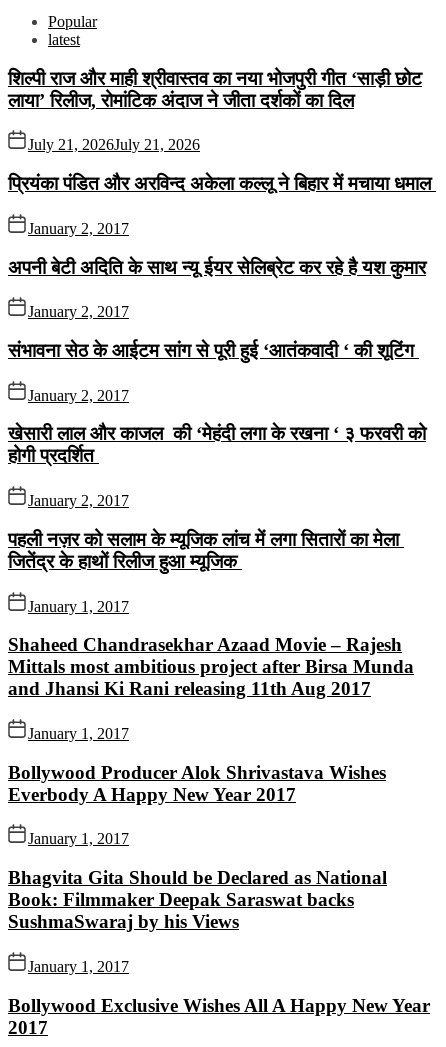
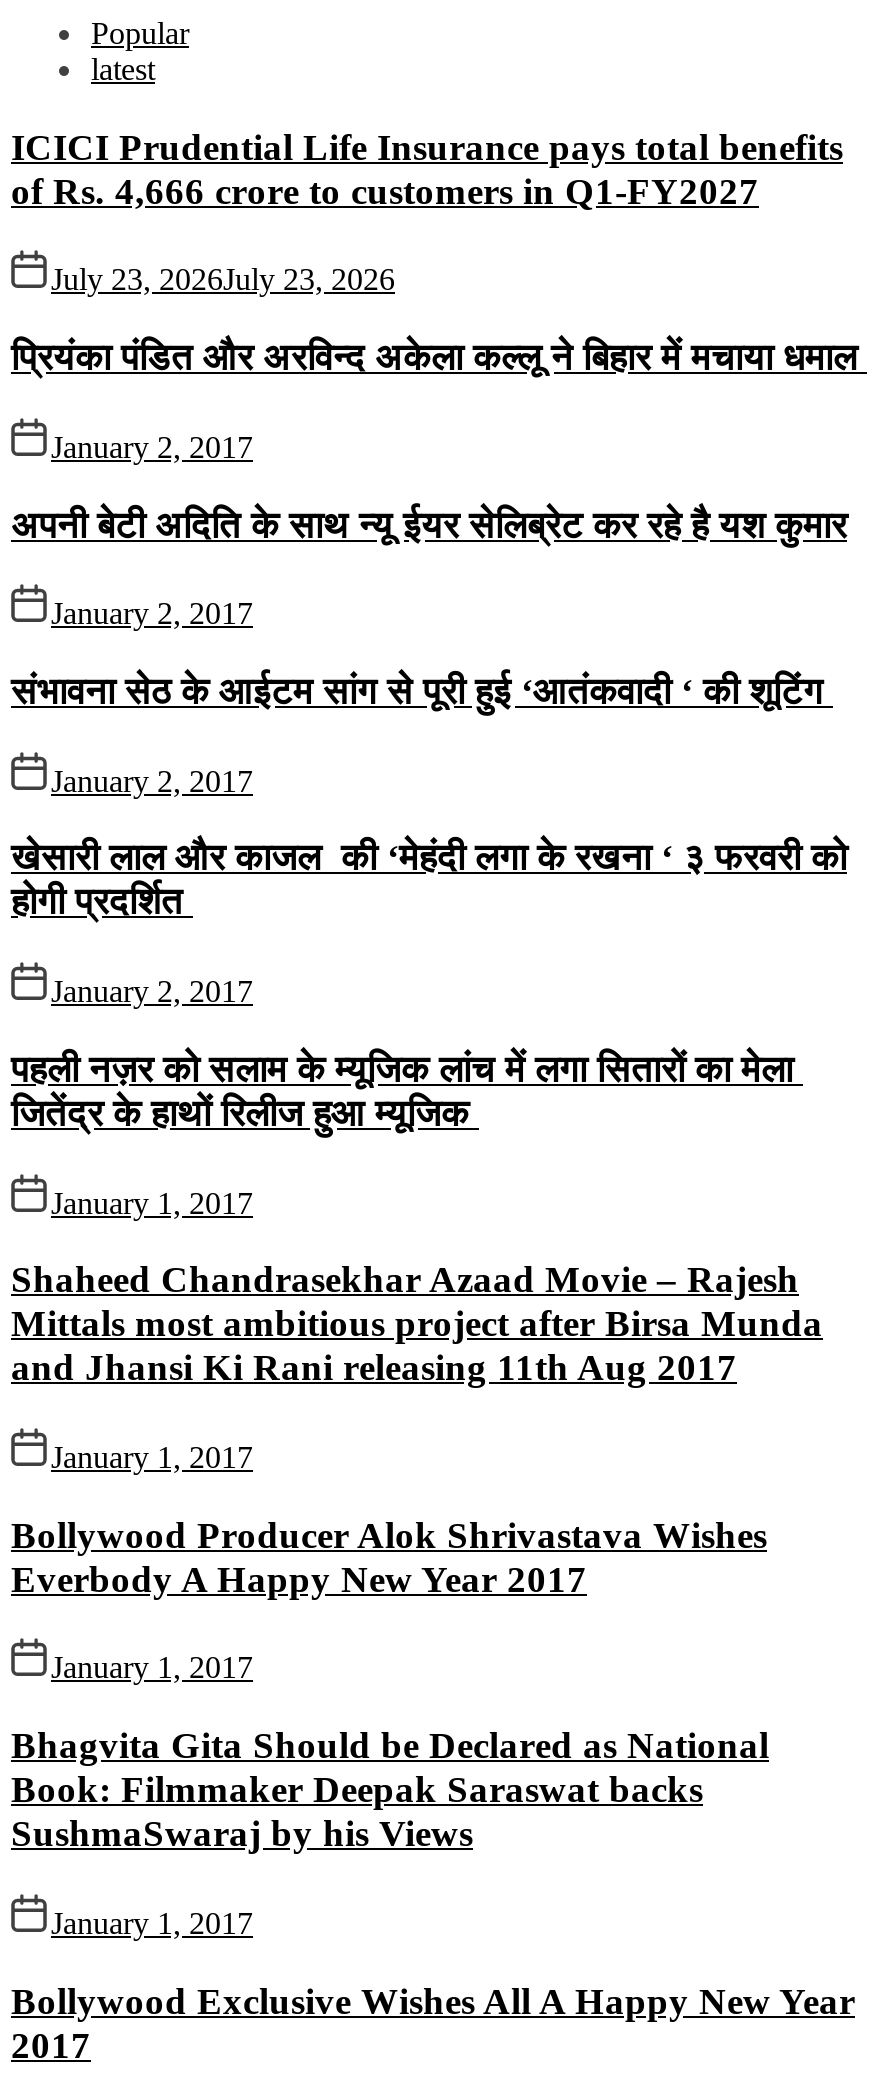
- शिल्पी राज और माही श्रीवास्तव का नया भोजपुरी गीत ‘साड़ी छोट
- लाया’ रिलीज, रोमांटिक अंदाज ने जीता दर्शकों का दिल
+ ICICI Prudential Life Insurance pays total benefits
+ of Rs. 4,666 crore to customers in Q1-FY2027

- July 21, 2026July 21, 2026
+ July 23, 2026July 23, 2026
